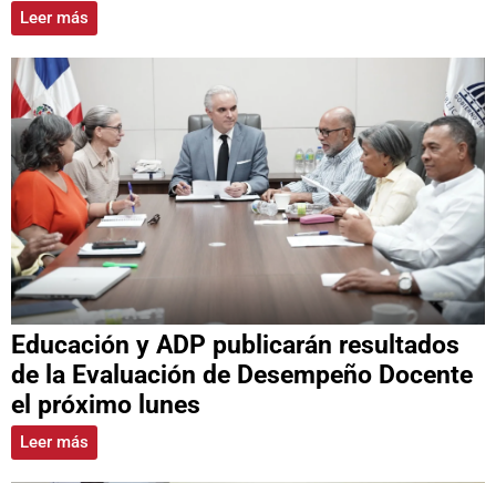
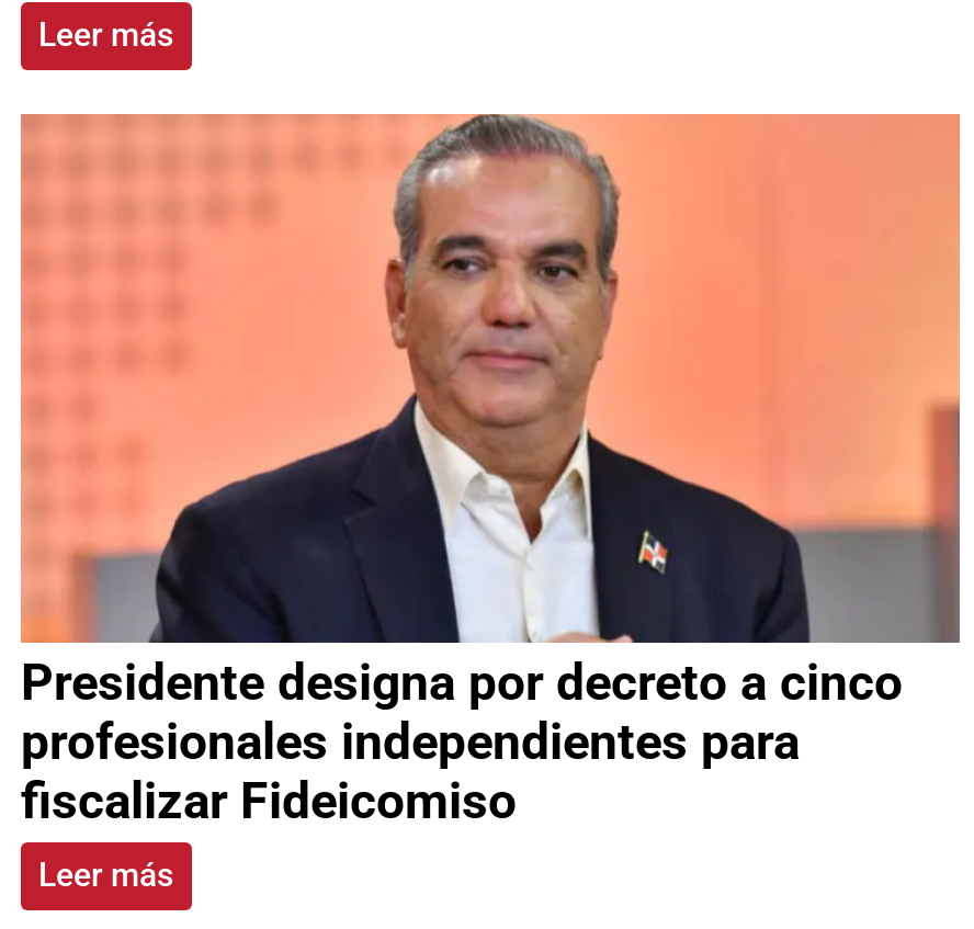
- [image]
- Educación y ADP publicarán resultados
- de la Evaluación de Desempeño Docente
- el próximo lunes
+ [image]
+ Presidente designa por decreto a cinco
+ profesionales independientes para
+ fiscalizar Fideicomiso
